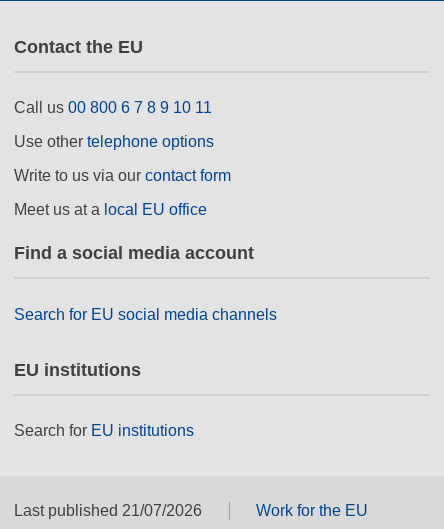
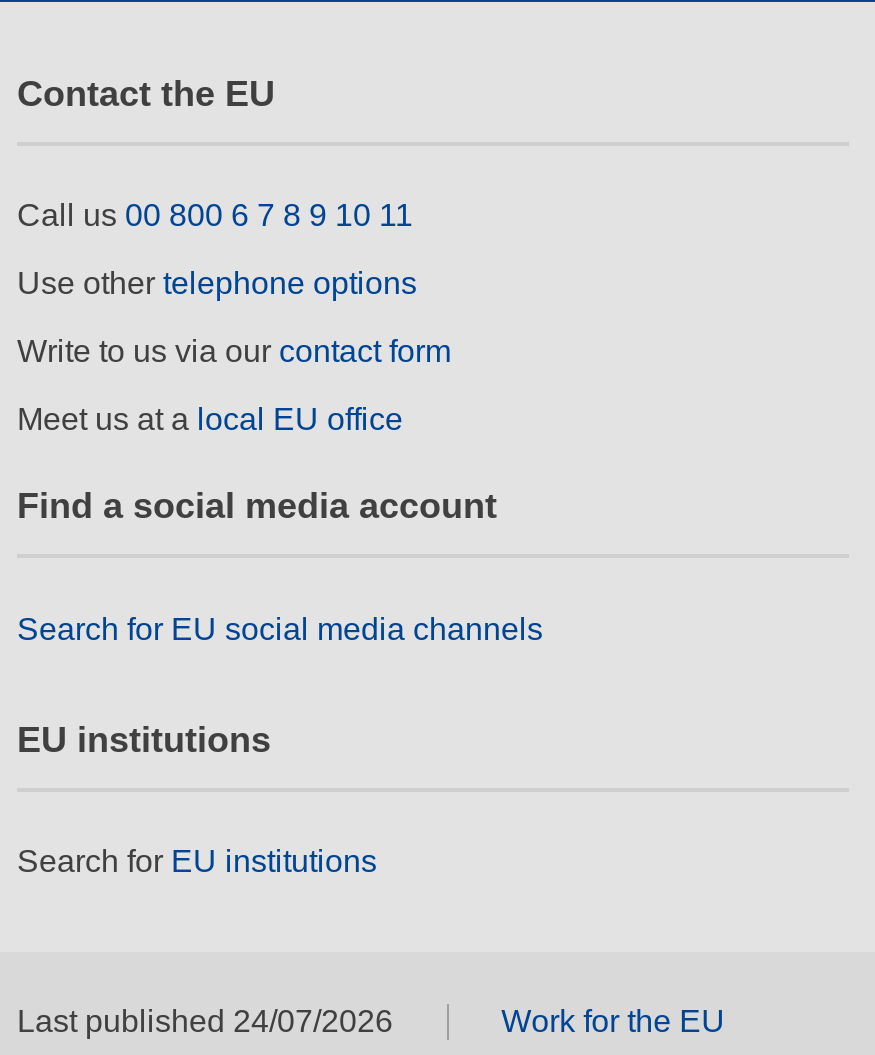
- Last published 21/07/2026
+ Last published 24/07/2026
